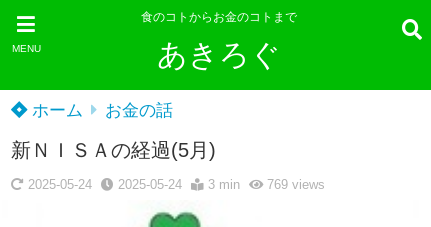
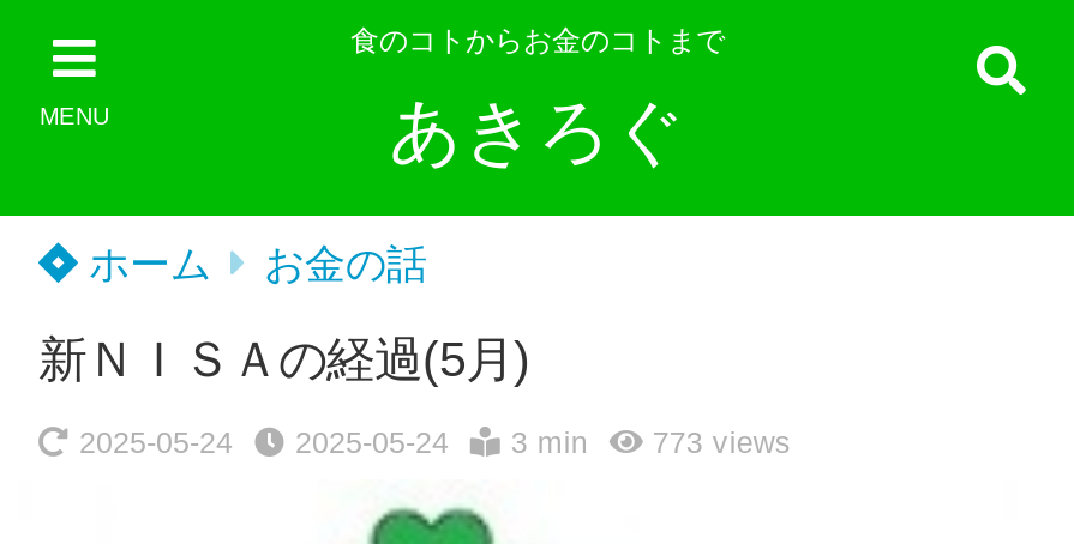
- 2025-05-24 2025-05-24 3 min 769 views
+ 2025-05-24 2025-05-24 3 min 773 views
